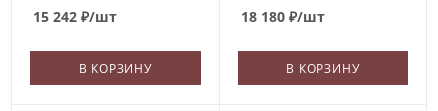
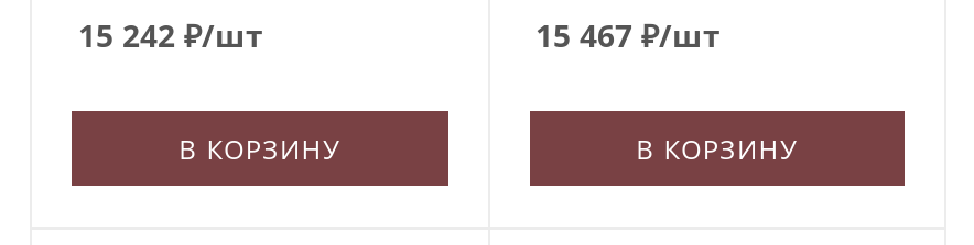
- 18 180 ₽/шт
+ 15 467 ₽/шт
